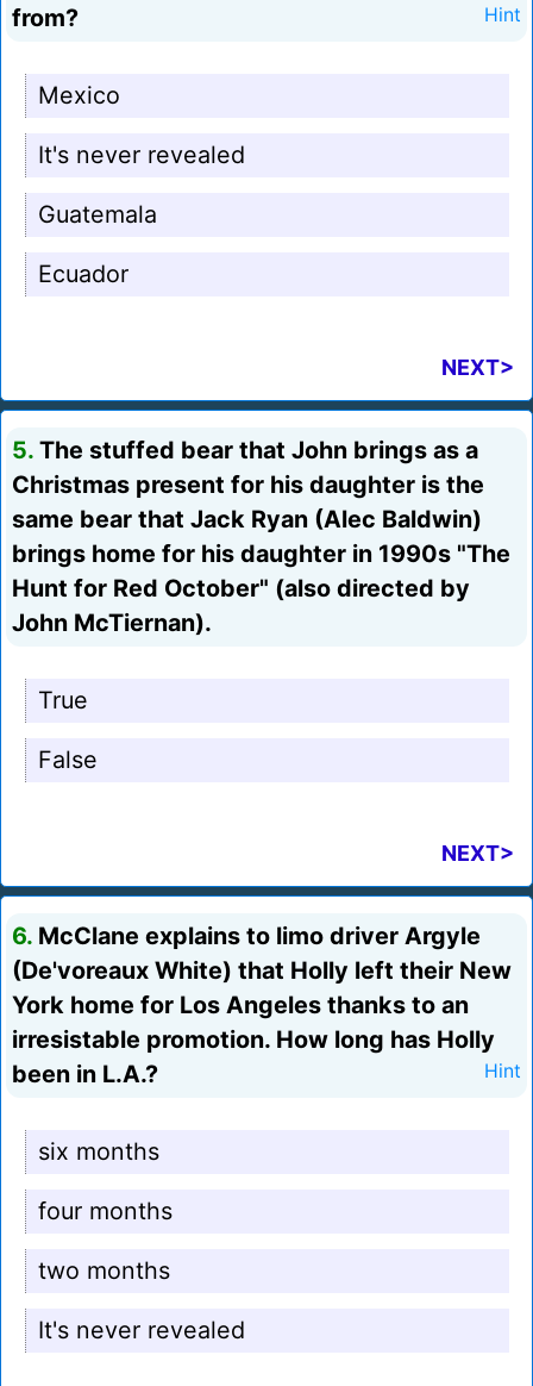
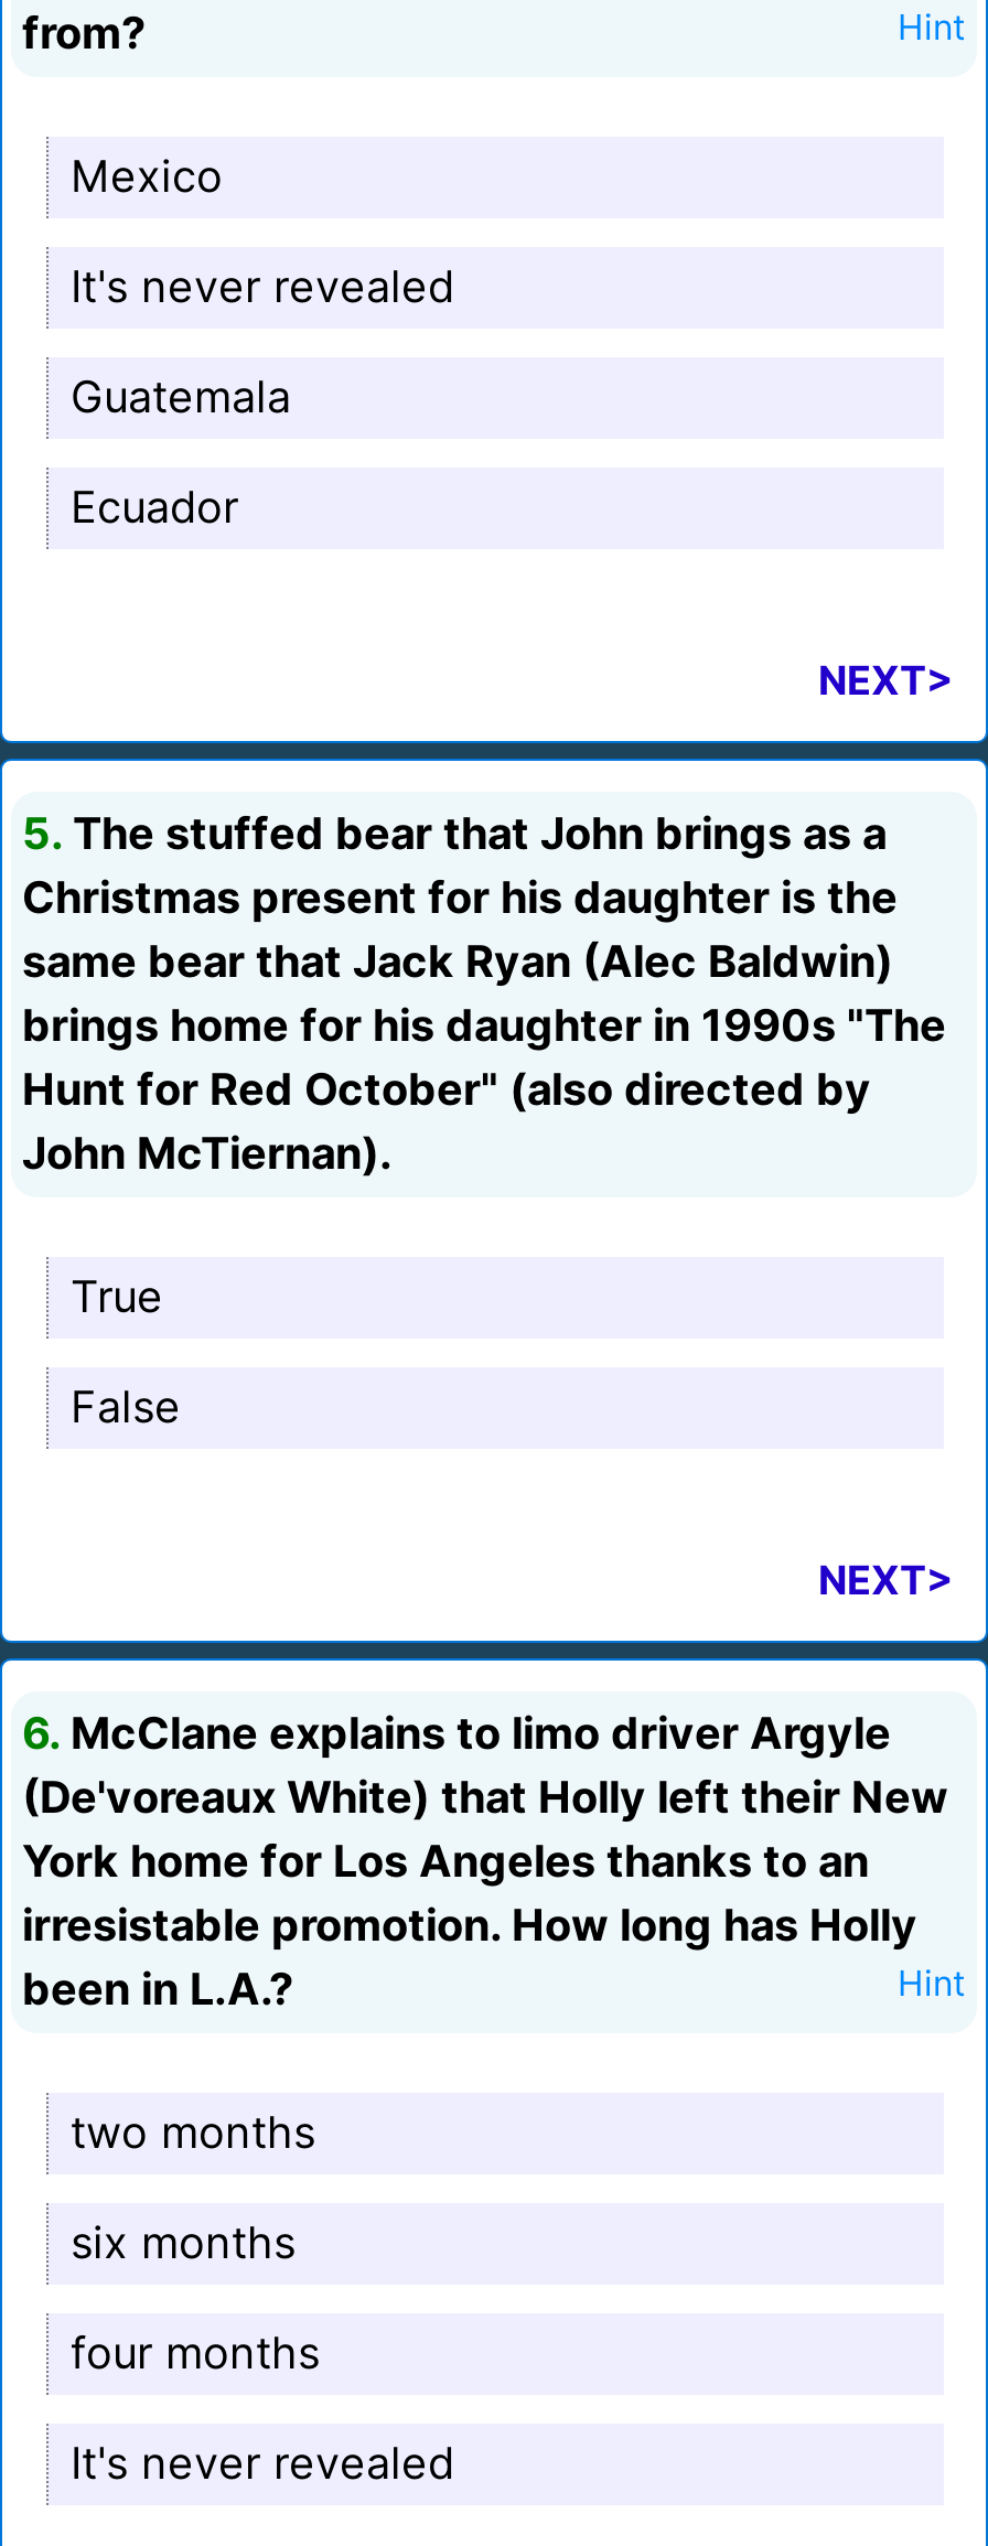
moved down: six months | four months

moved up: two months
